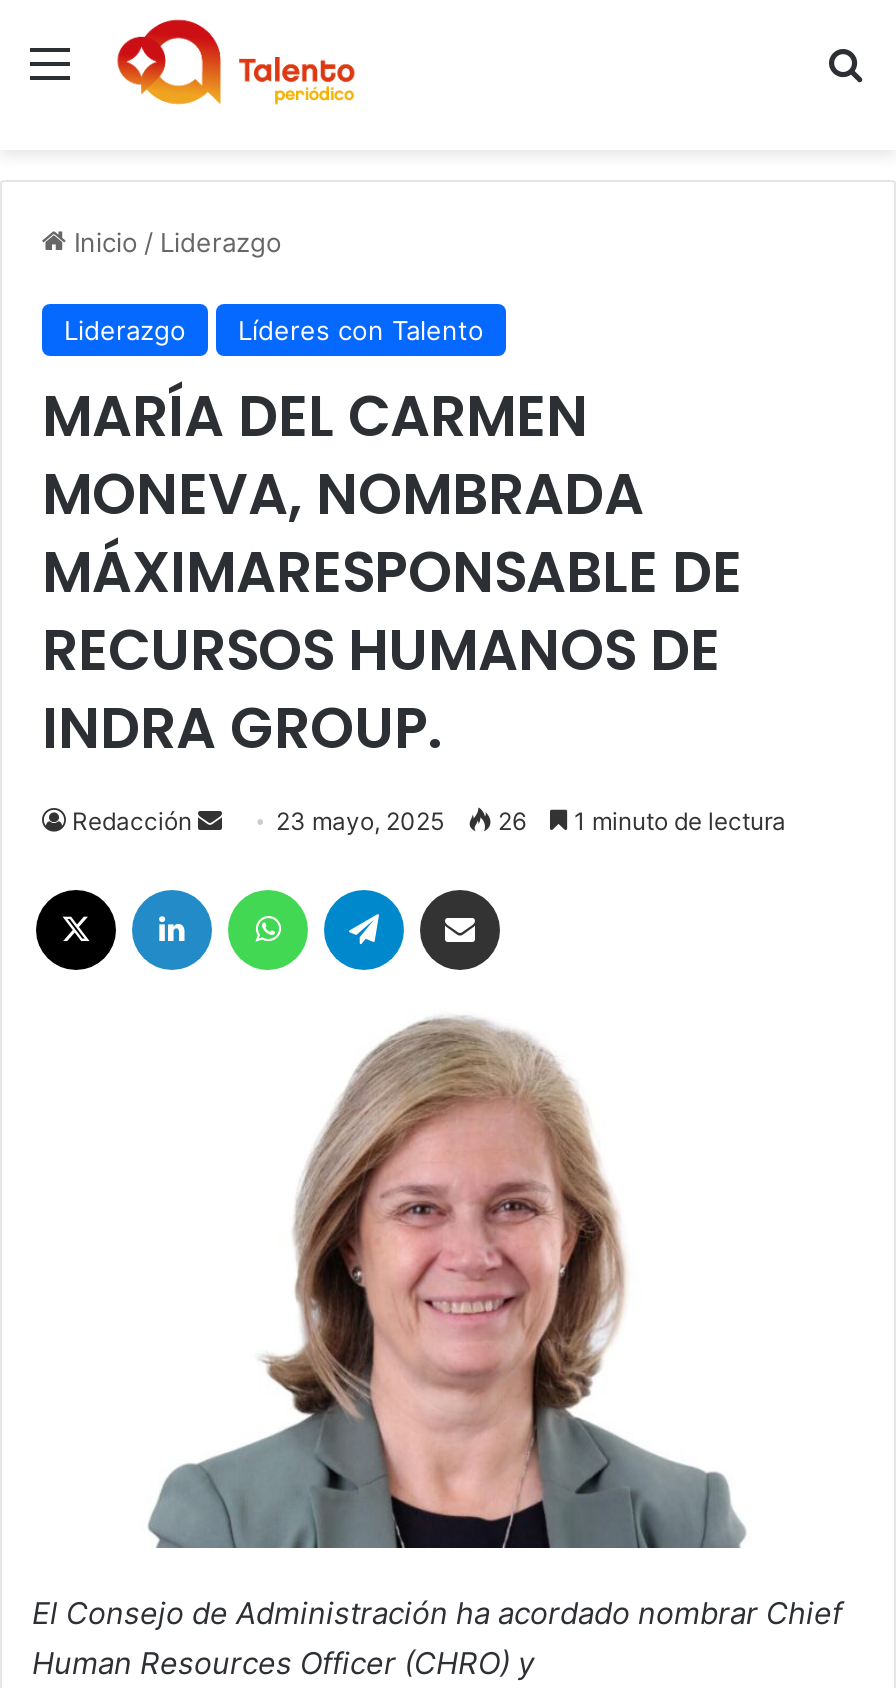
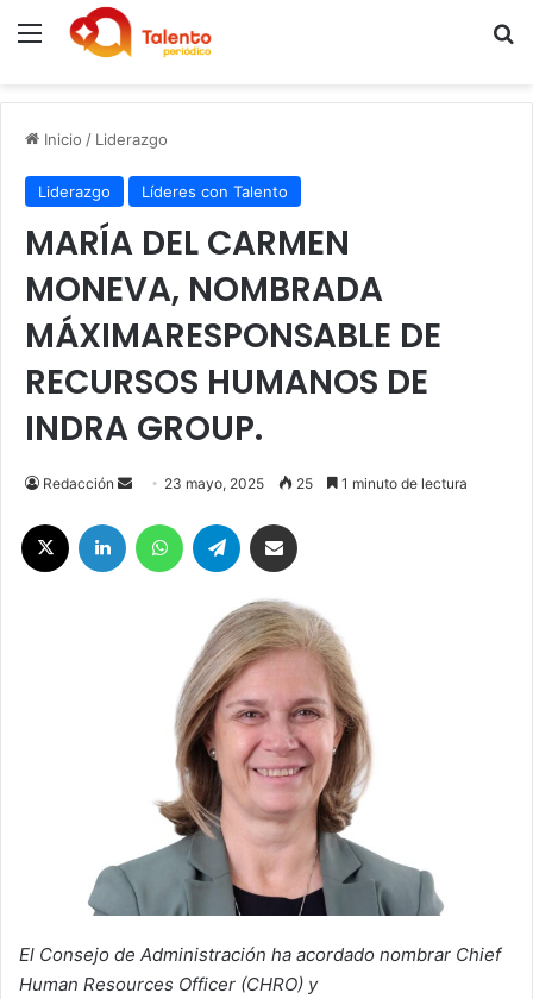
- 26
+ 25
